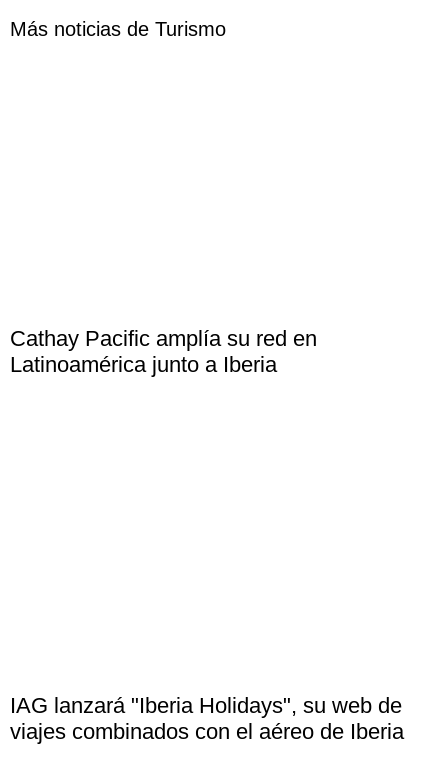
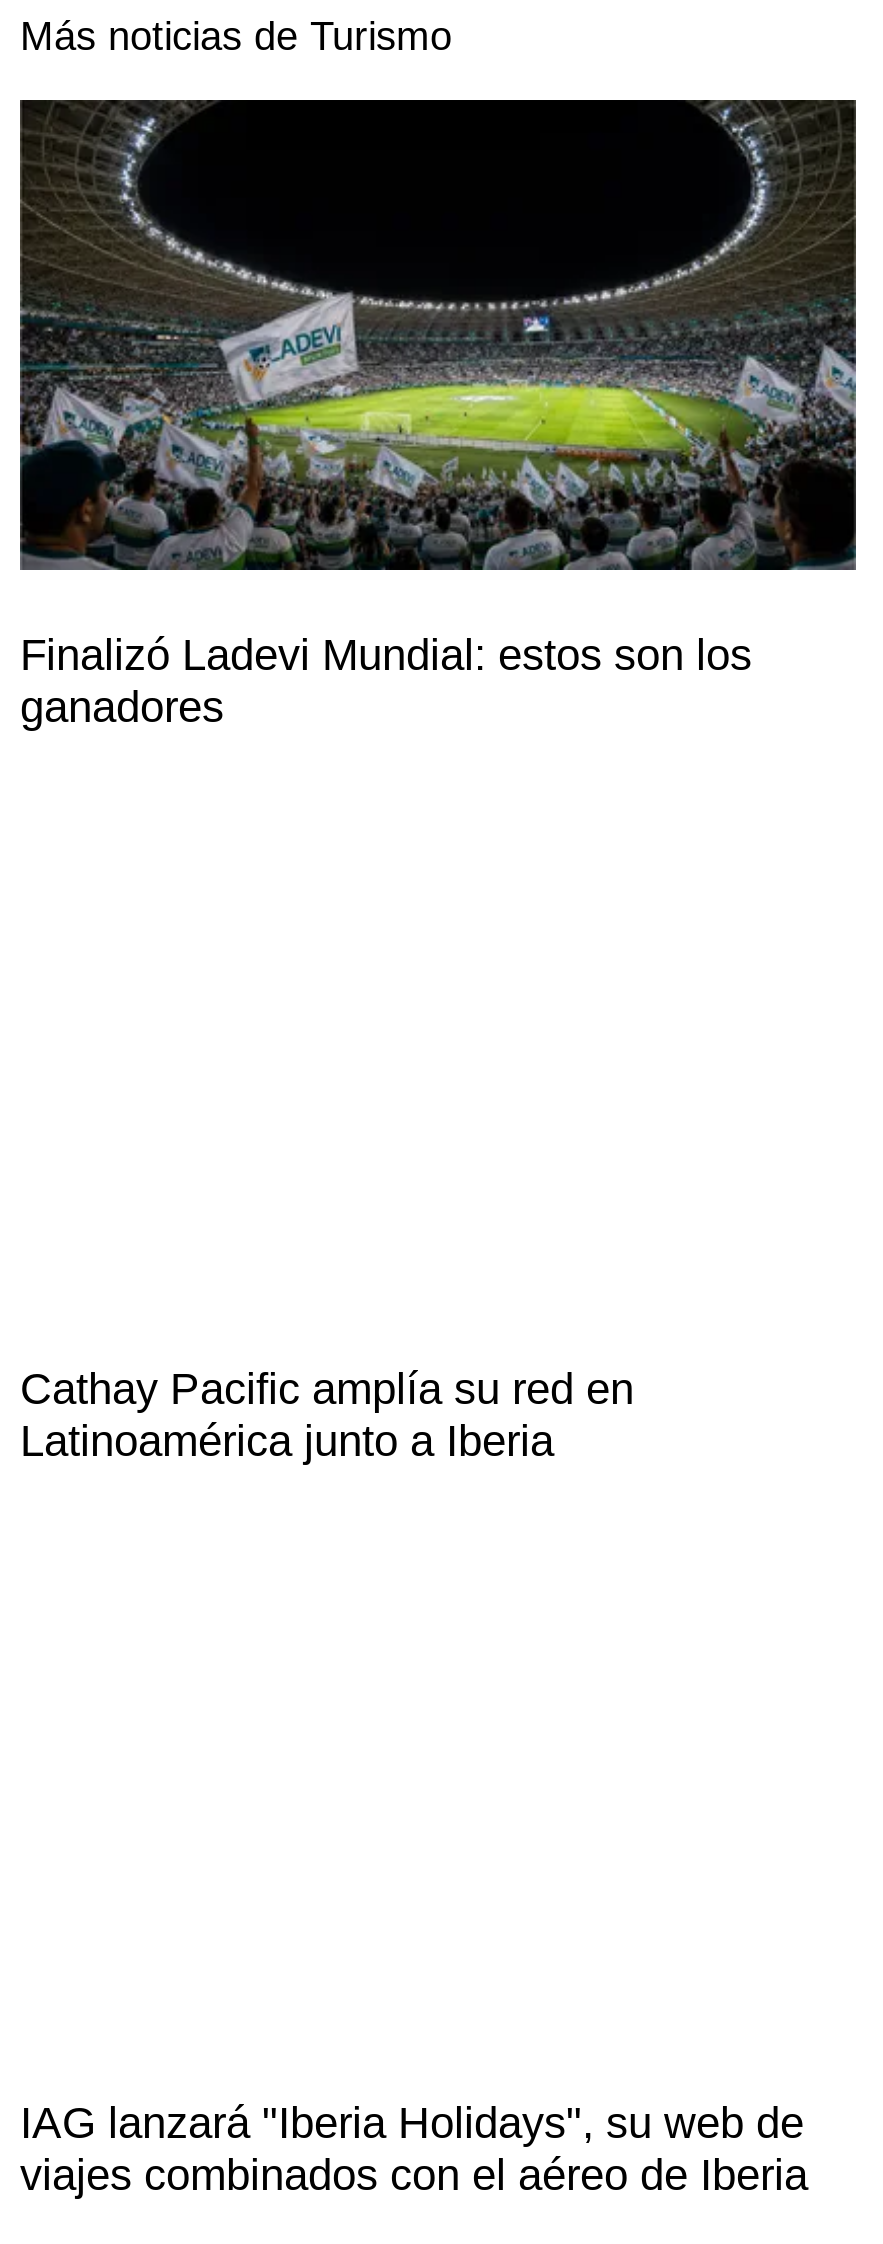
+ [image]
+ Finalizó Ladevi Mundial: estos son los
+ ganadores
